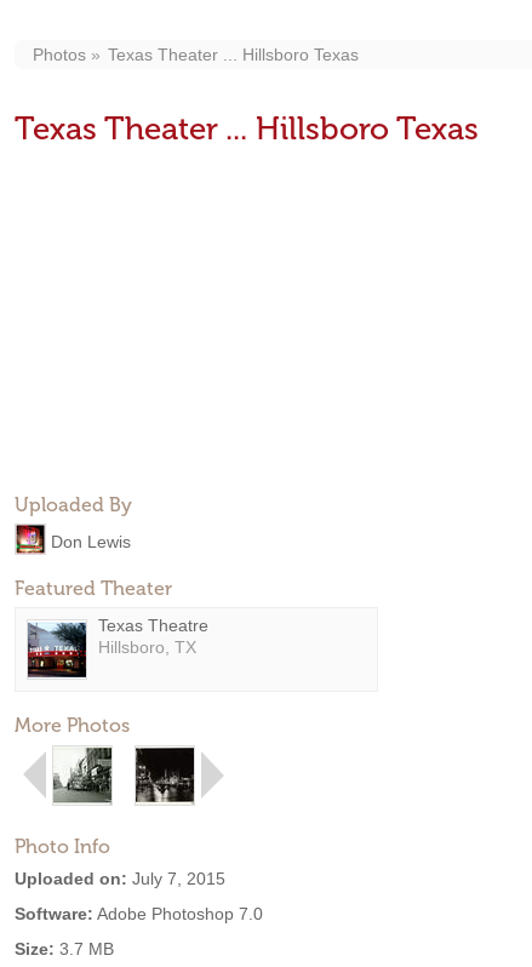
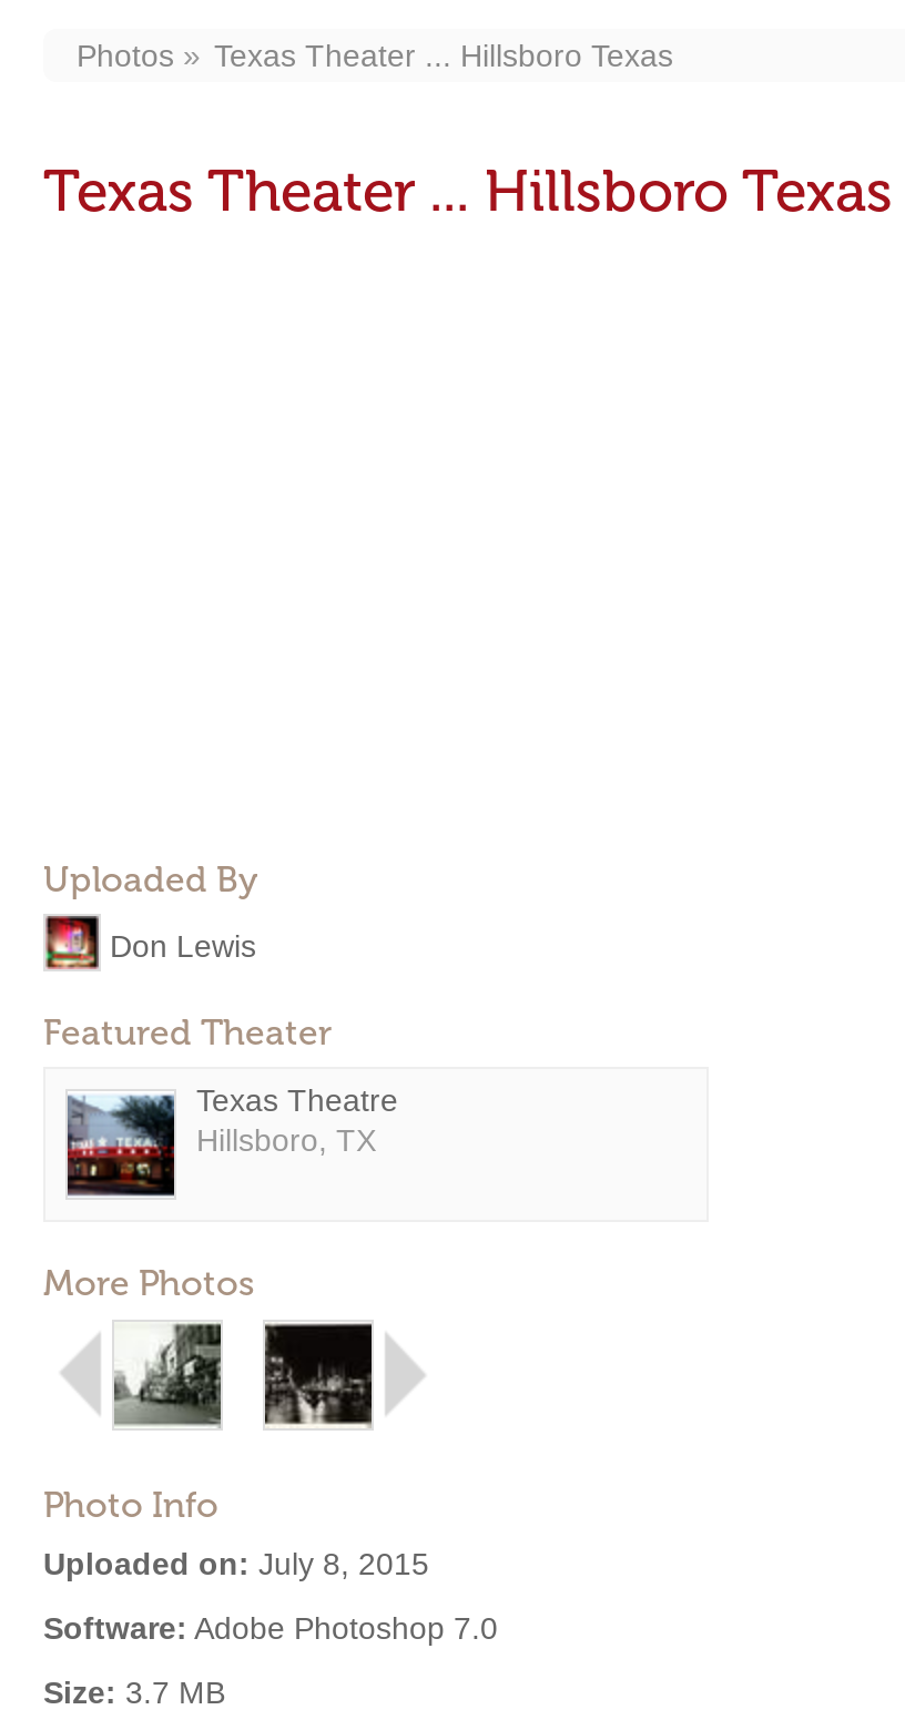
- Uploaded on: July 7, 2015
+ Uploaded on: July 8, 2015
